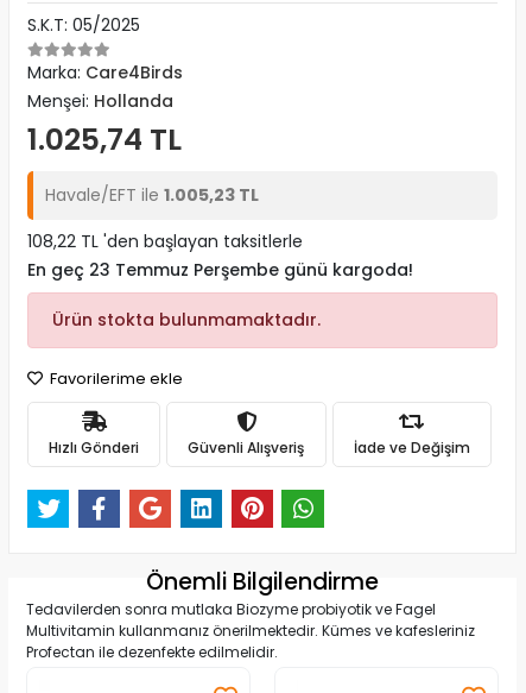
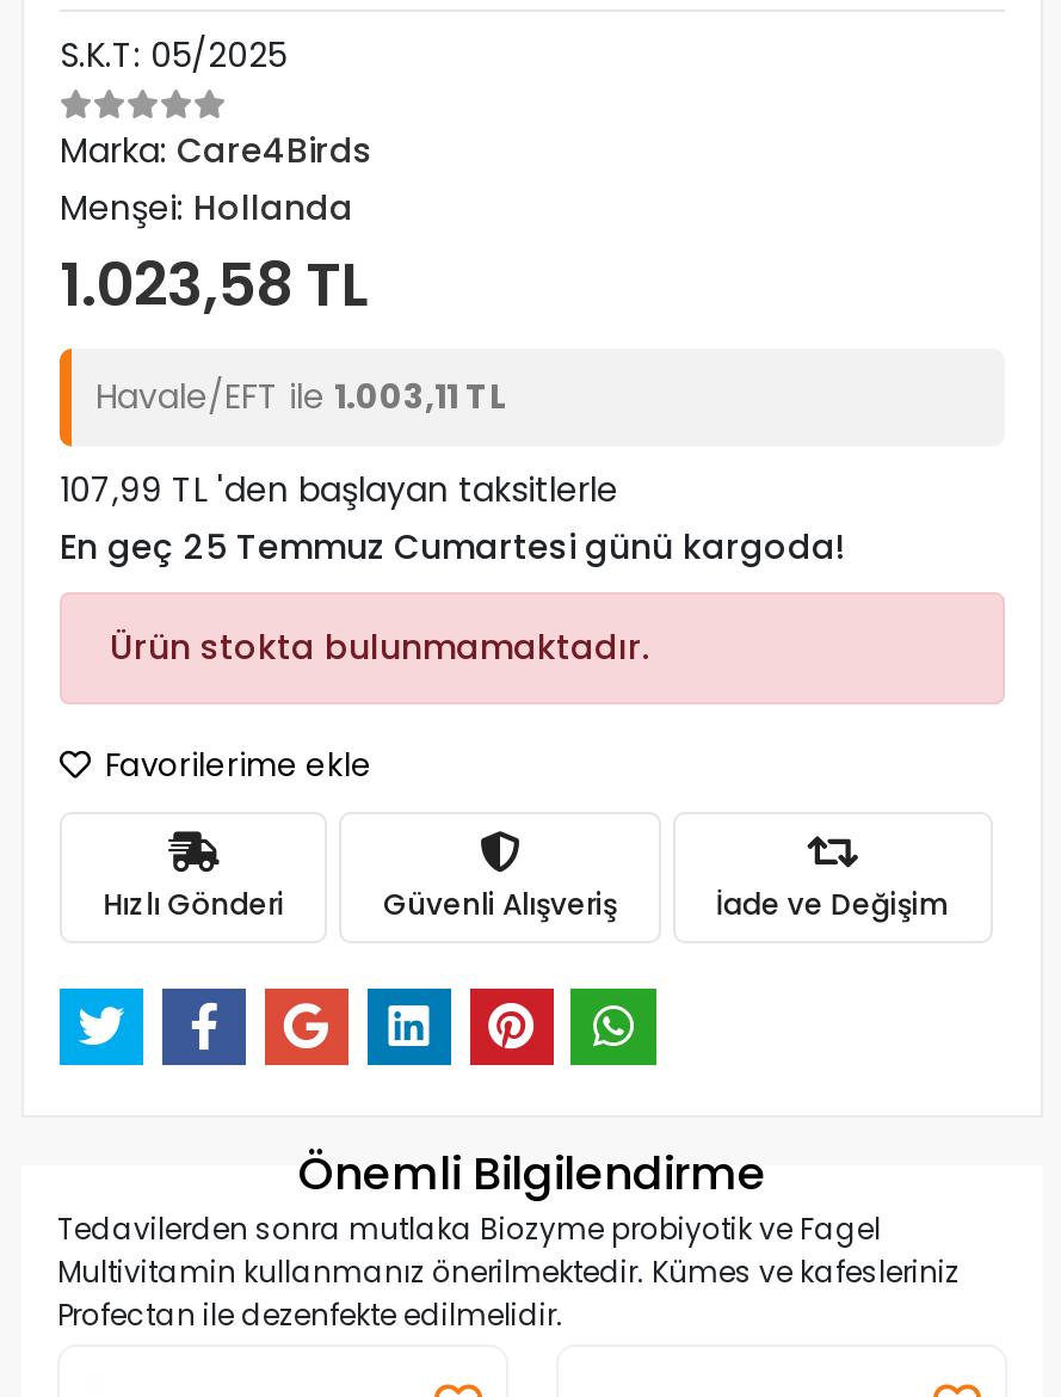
- 1.025,74 TL
+ 1.023,58 TL

- Havale/EFT ile 1.005,23 TL
+ Havale/EFT ile 1.003,11 TL

- 108,22 TL 'den başlayan taksitlerle
+ 107,99 TL 'den başlayan taksitlerle

- En geç 23 Temmuz Perşembe günü kargoda!
+ En geç 25 Temmuz Cumartesi günü kargoda!
